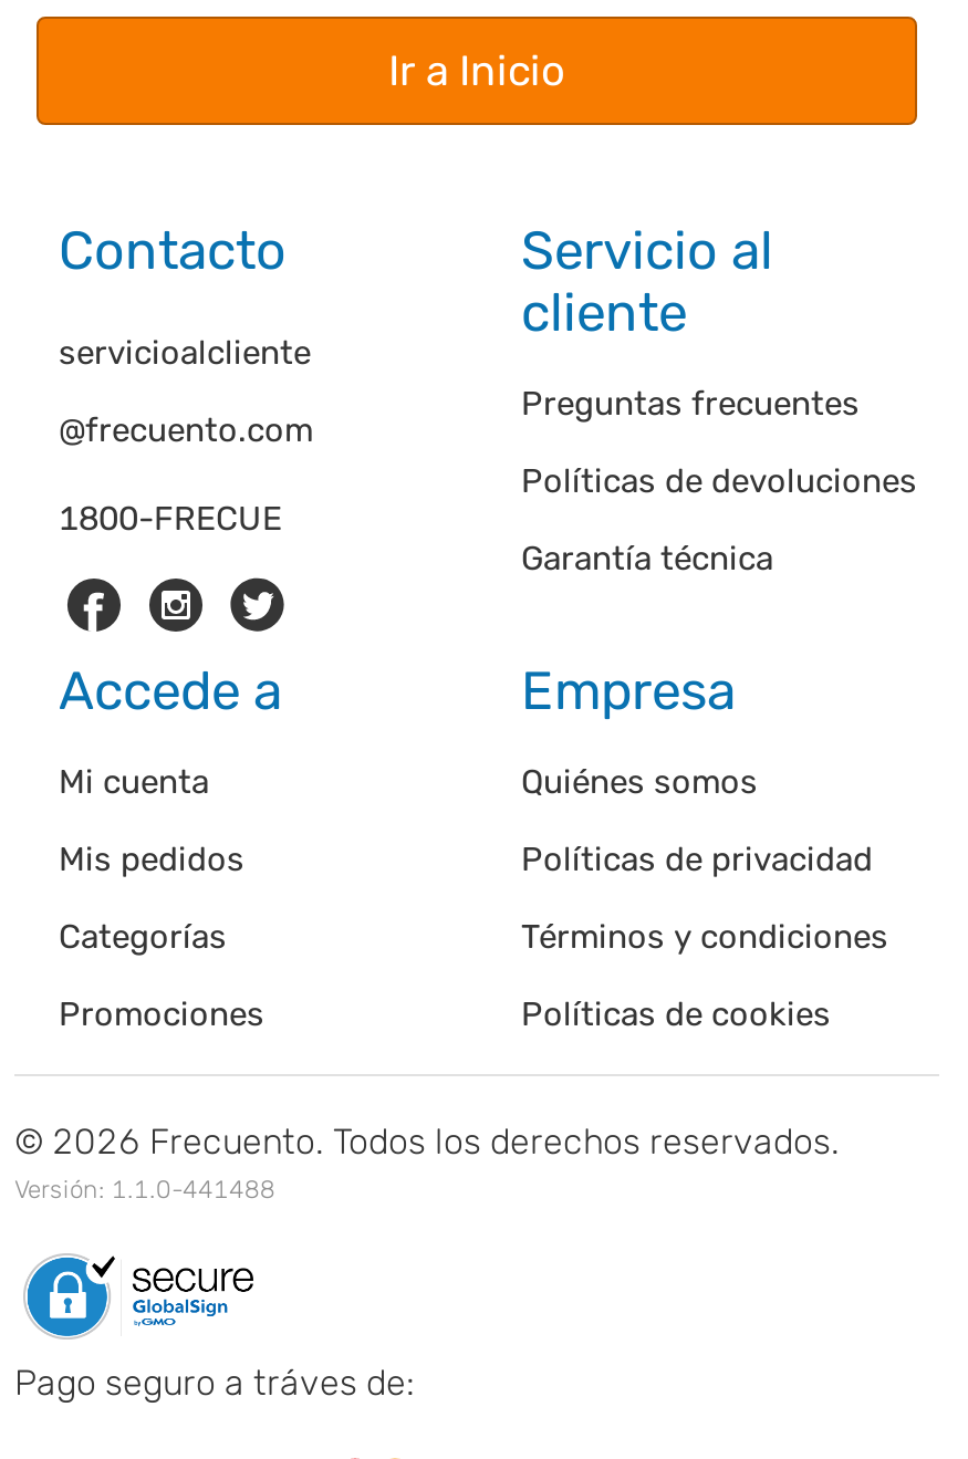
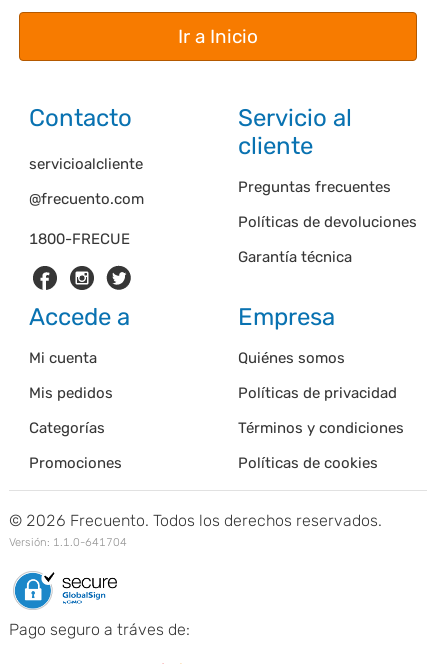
- Versión: 1.1.0-441488
+ Versión: 1.1.0-641704
